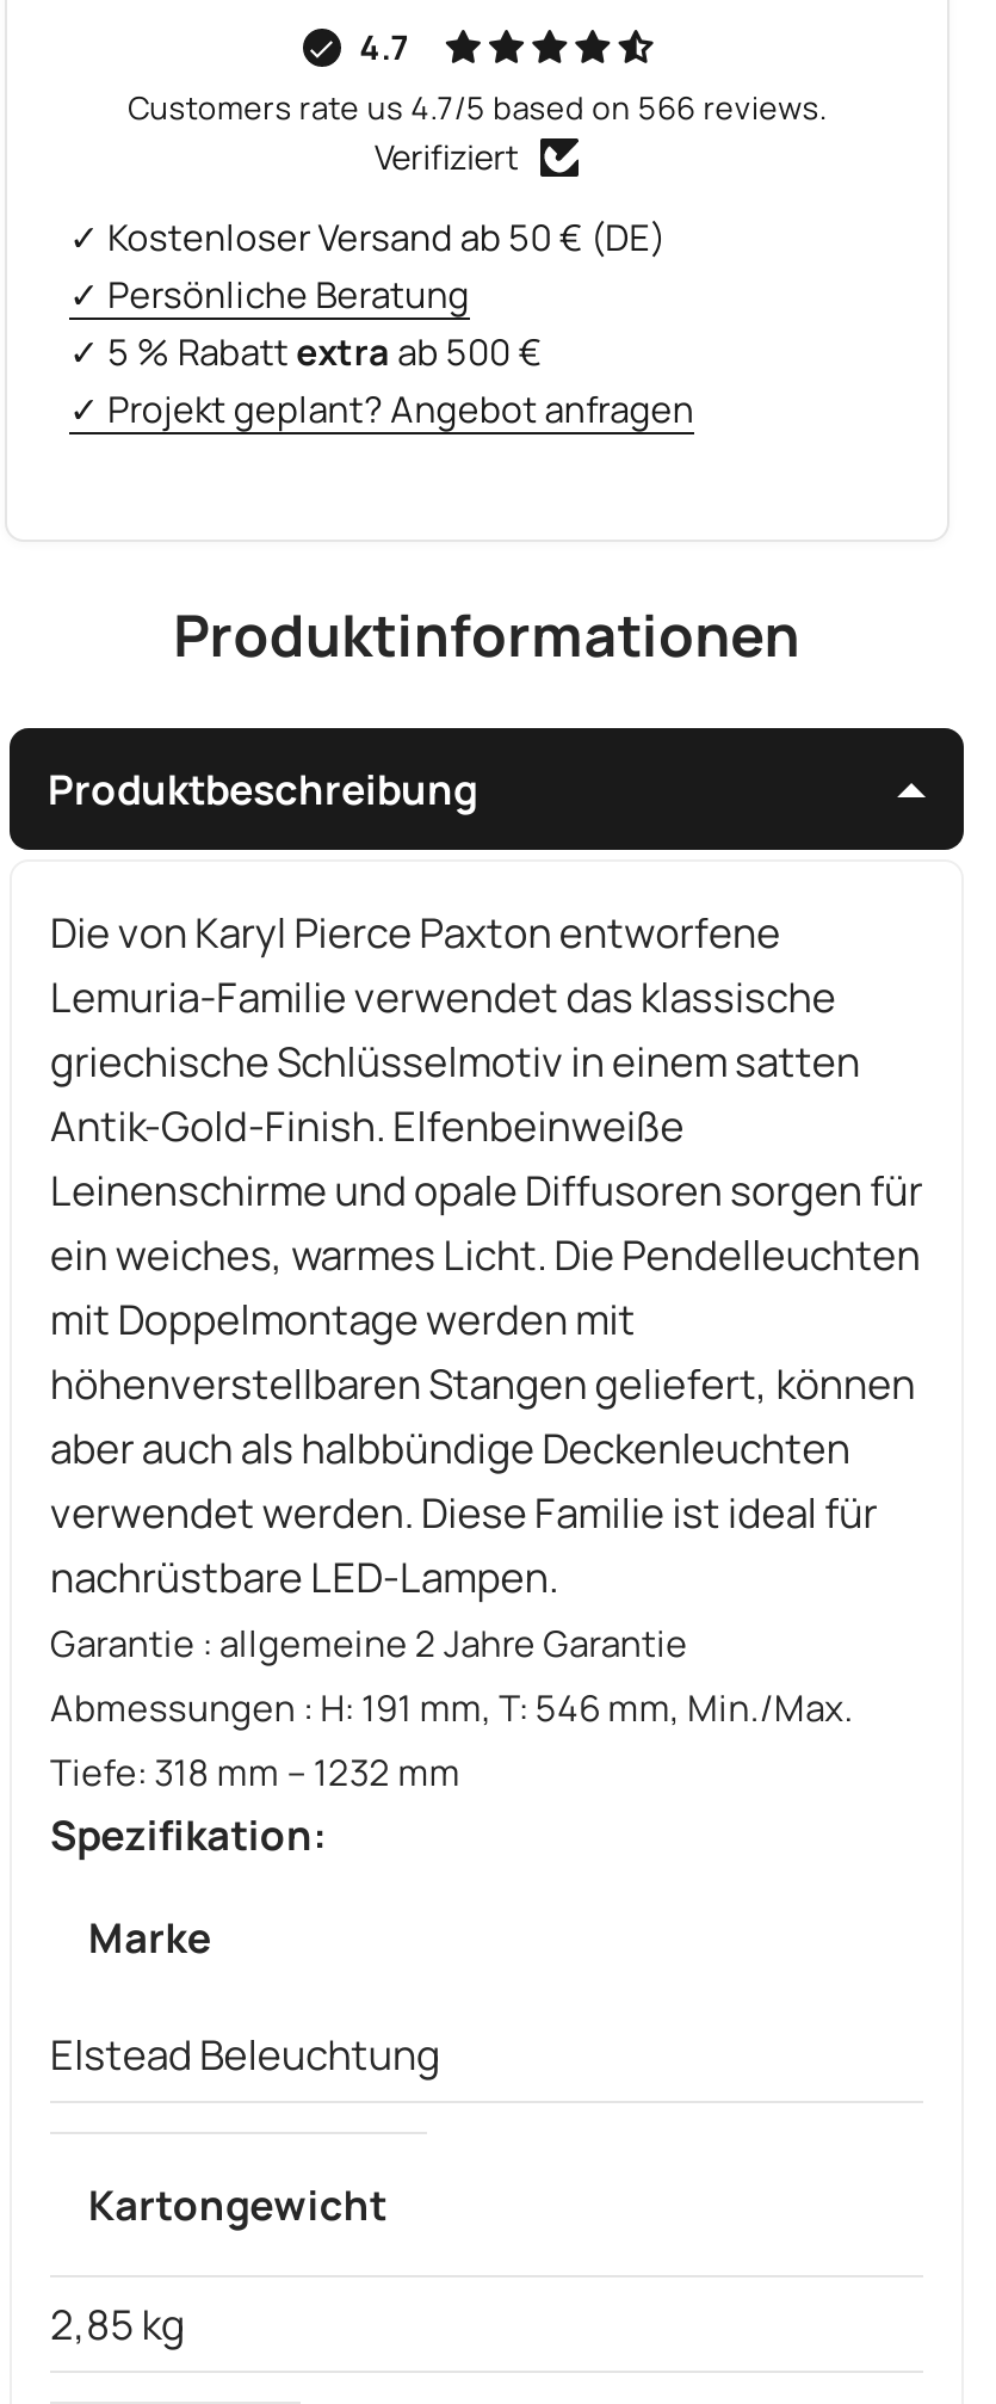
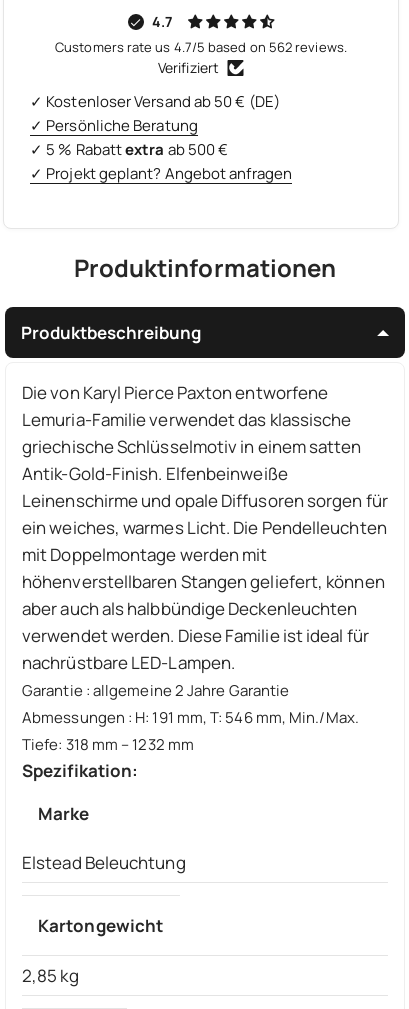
- Customers rate us 4.7/5 based on 566 reviews.
+ Customers rate us 4.7/5 based on 562 reviews.
